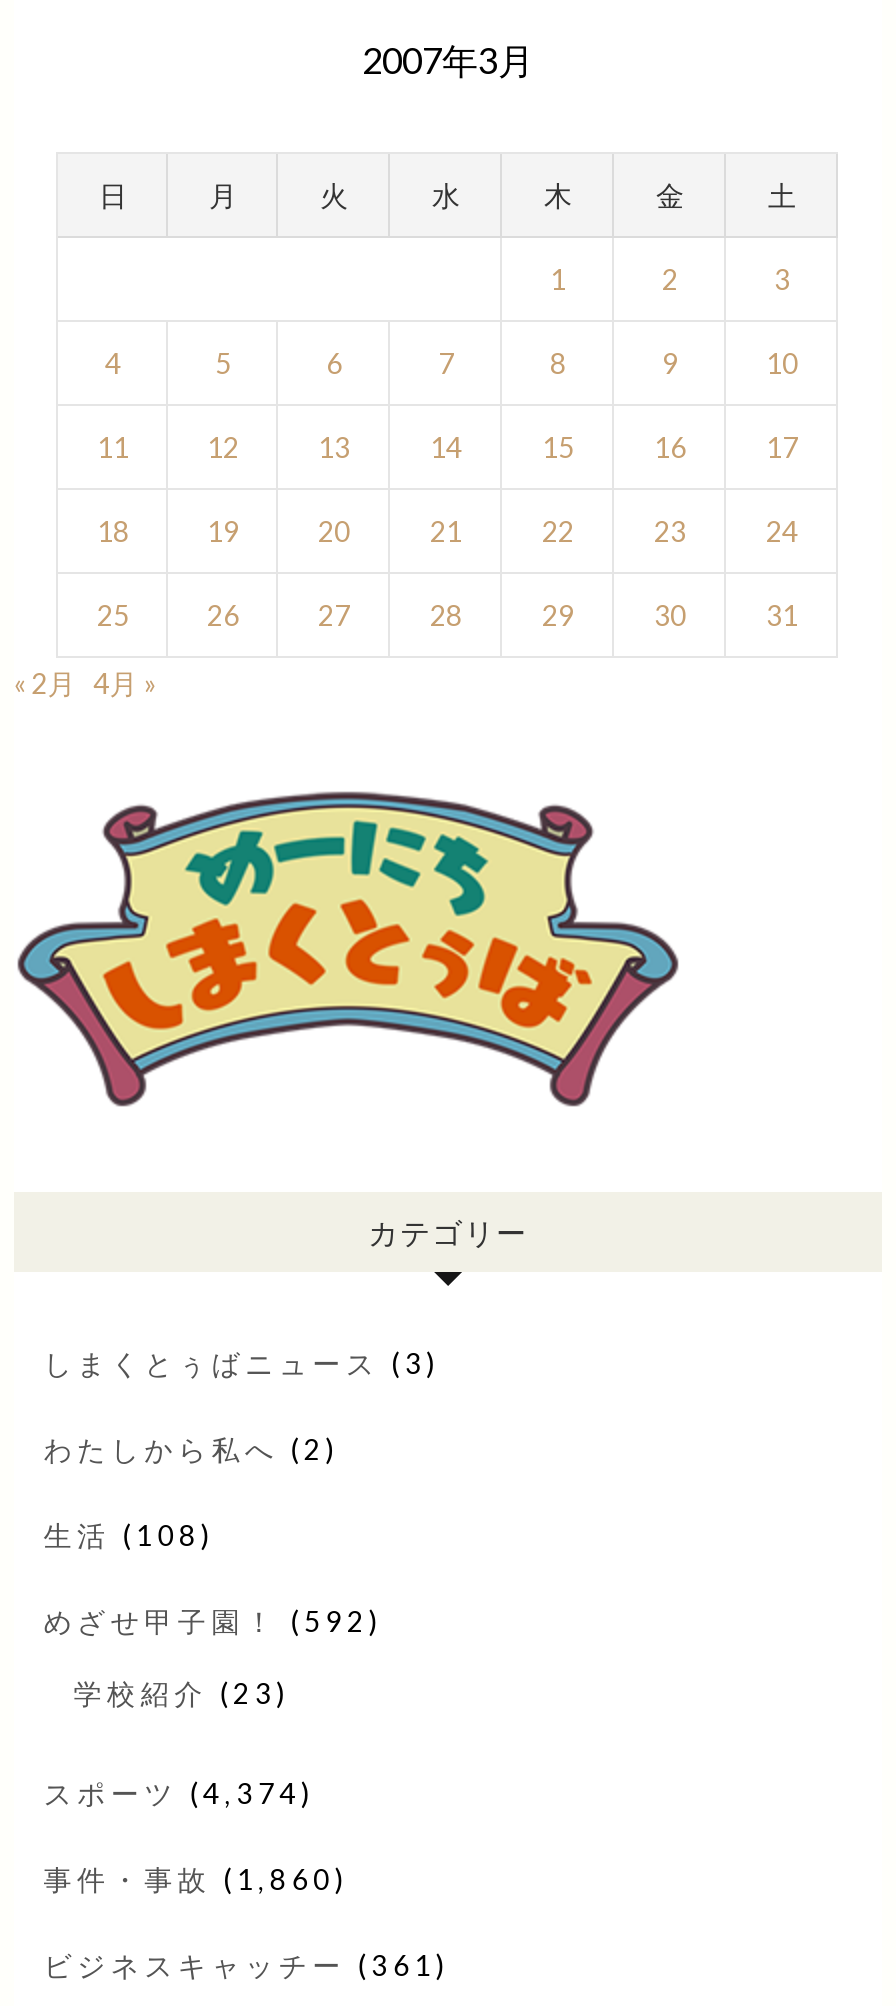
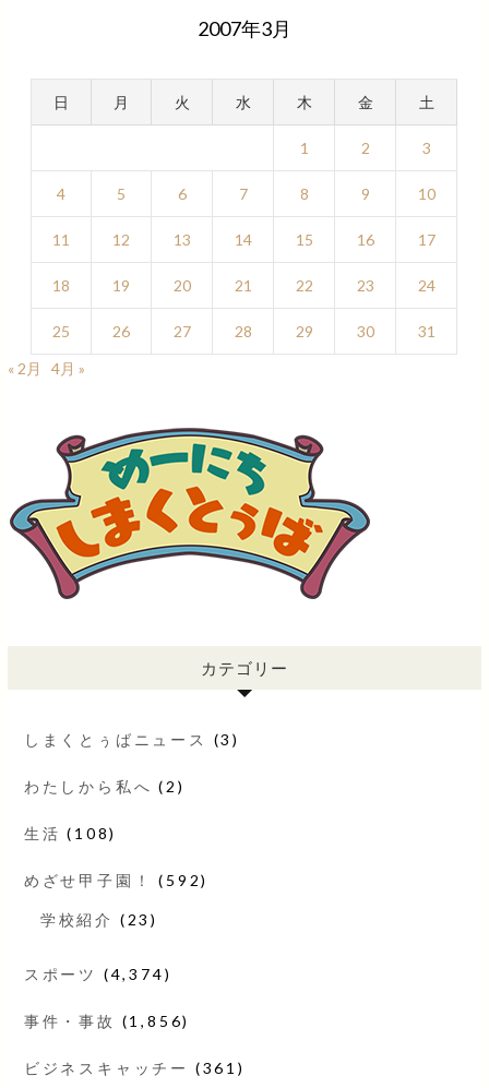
- 事件・事故(1,860)
+ 事件・事故(1,856)
